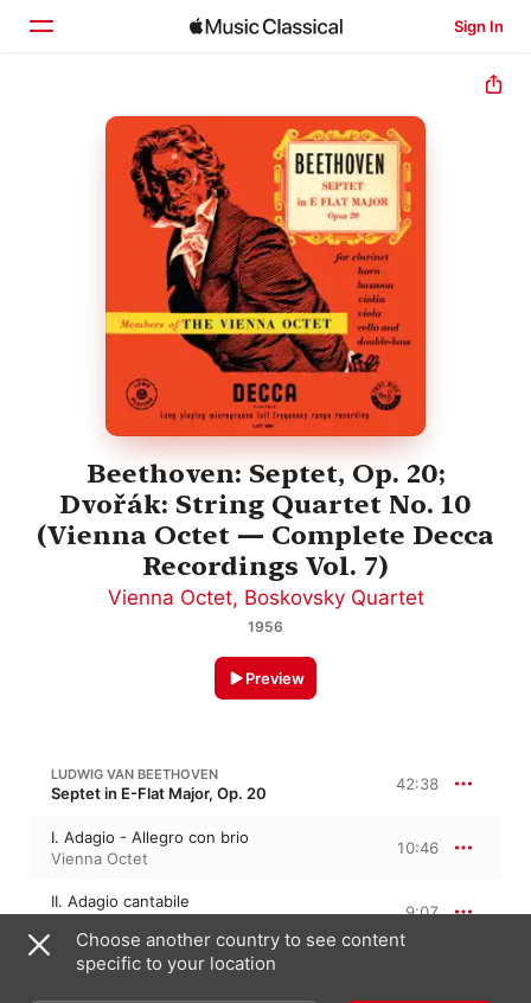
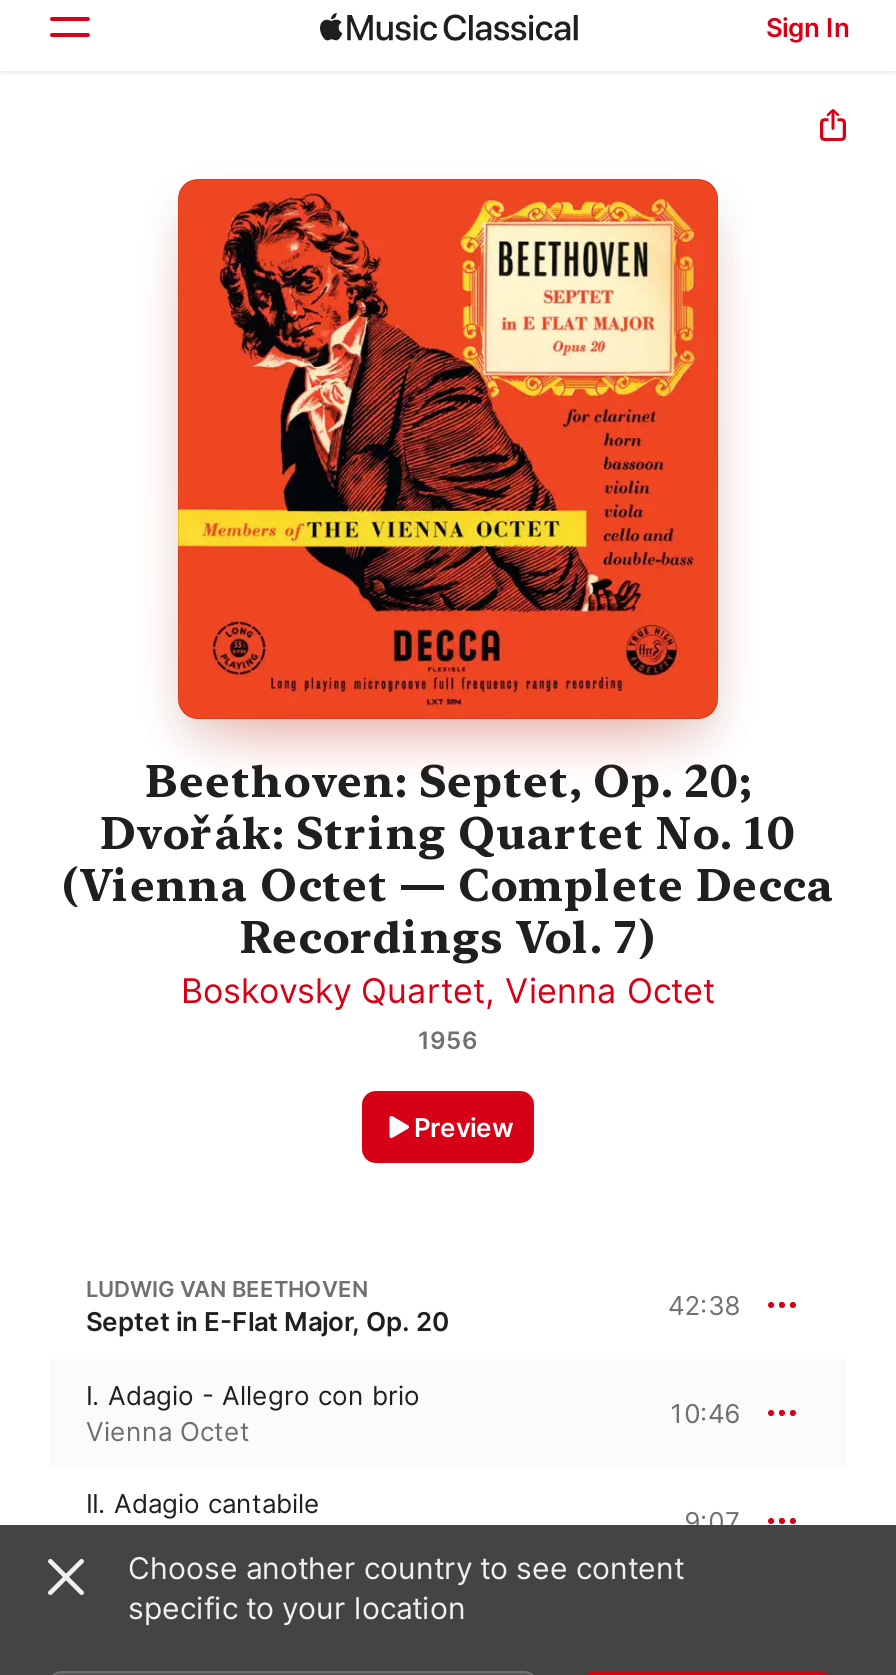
- Vienna Octet, Boskovsky Quartet
+ Boskovsky Quartet, Vienna Octet
